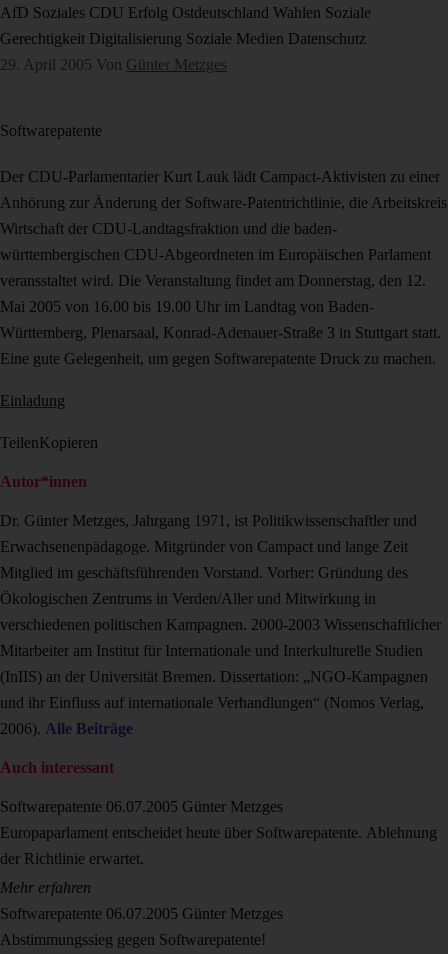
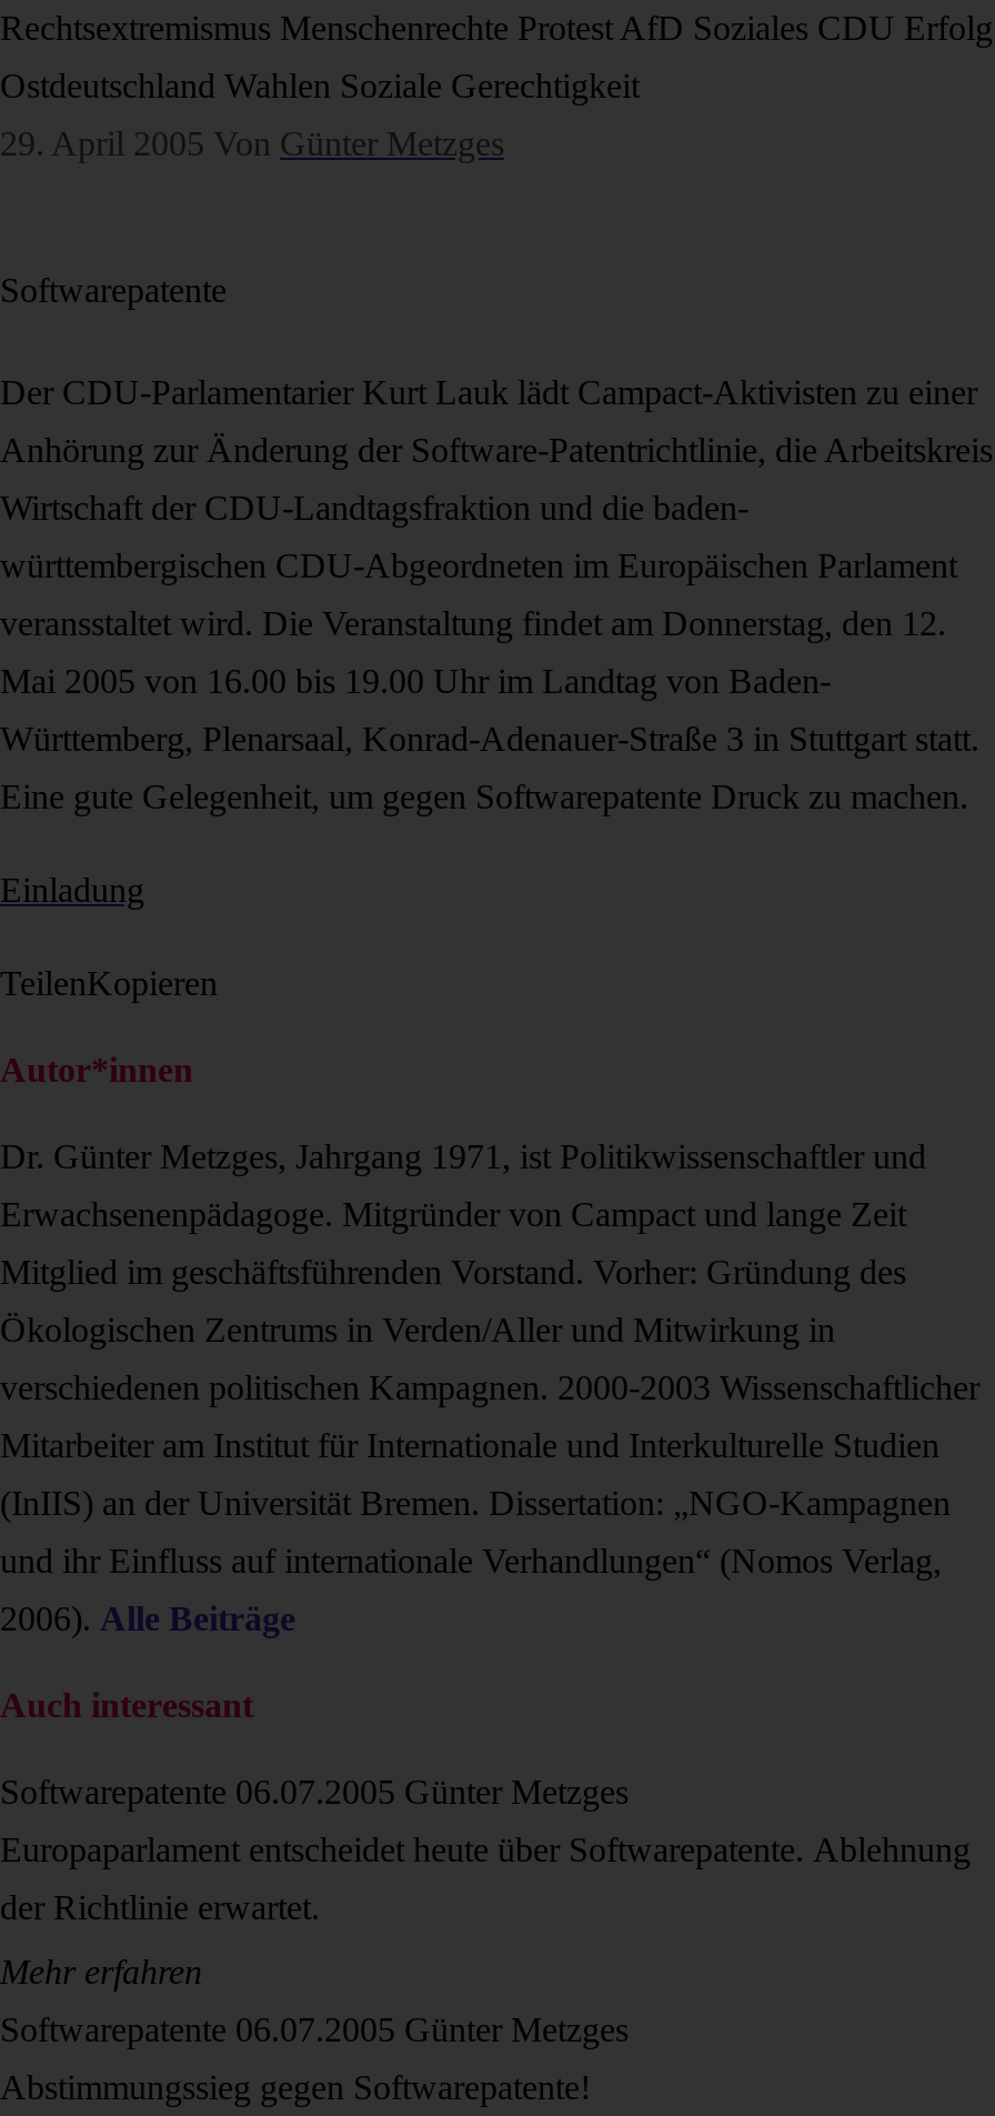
- AfD Soziales CDU Erfolg Ostdeutschland Wahlen Soziale
+ Rechtsextremismus Menschenrechte Protest AfD Soziales CDU Erfolg

- Gerechtigkeit Digitalisierung Soziale Medien Datenschutz
+ Ostdeutschland Wahlen Soziale Gerechtigkeit
